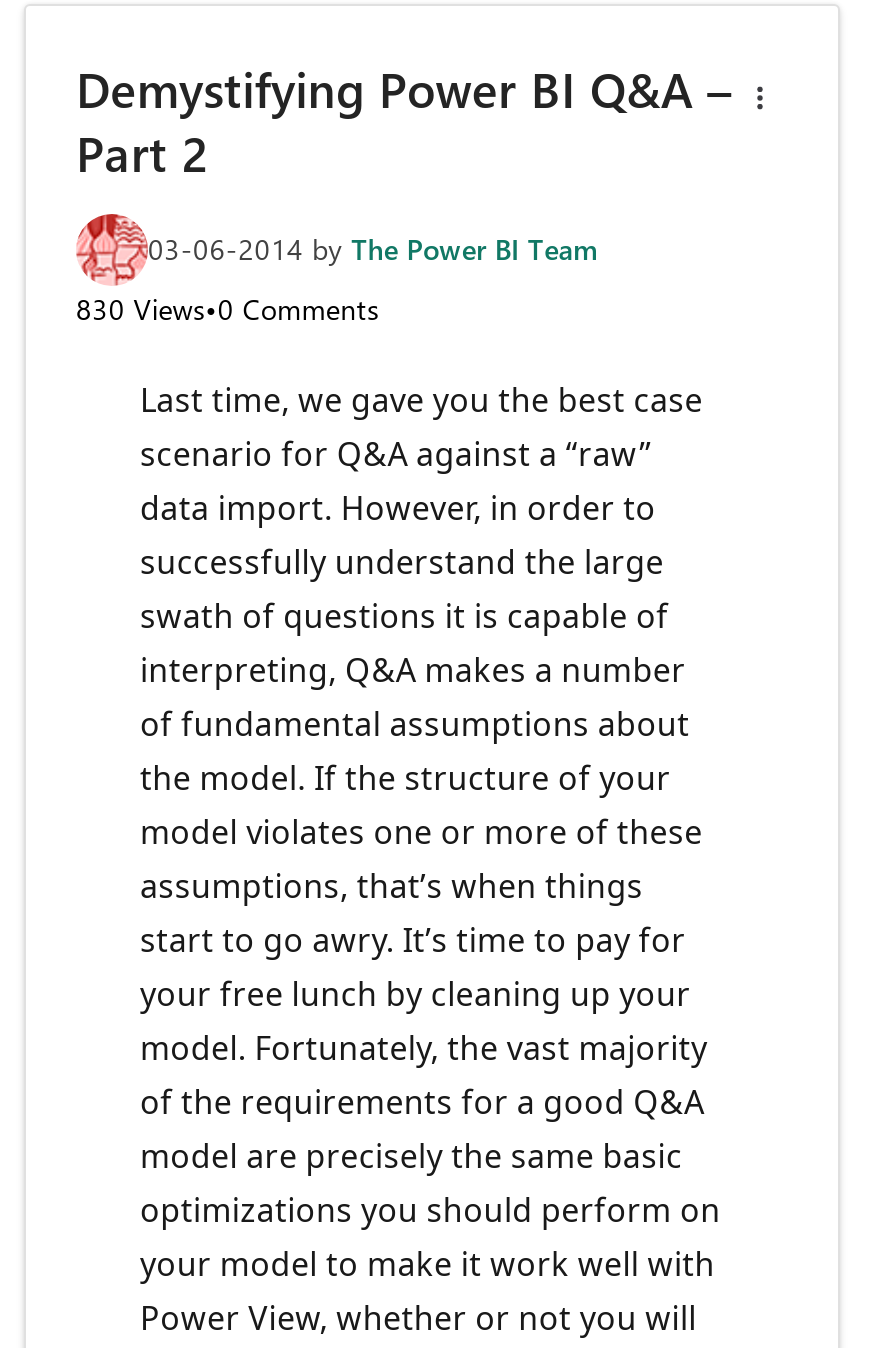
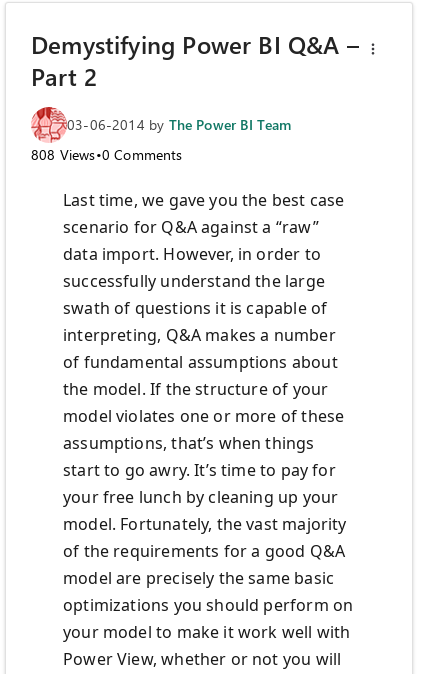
- 830 Views•0 Comments
+ 808 Views•0 Comments
